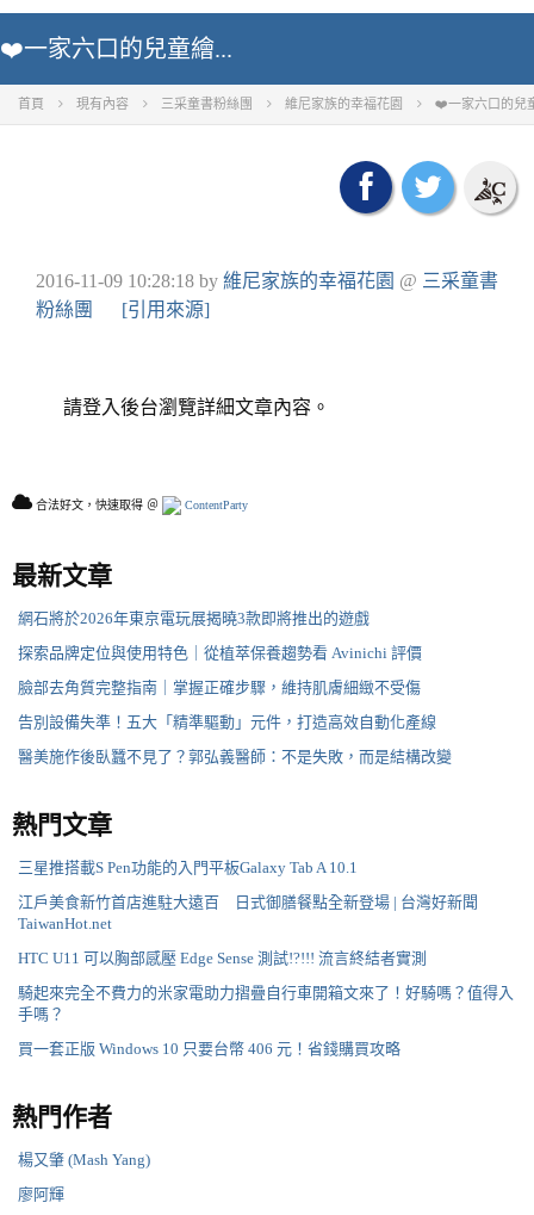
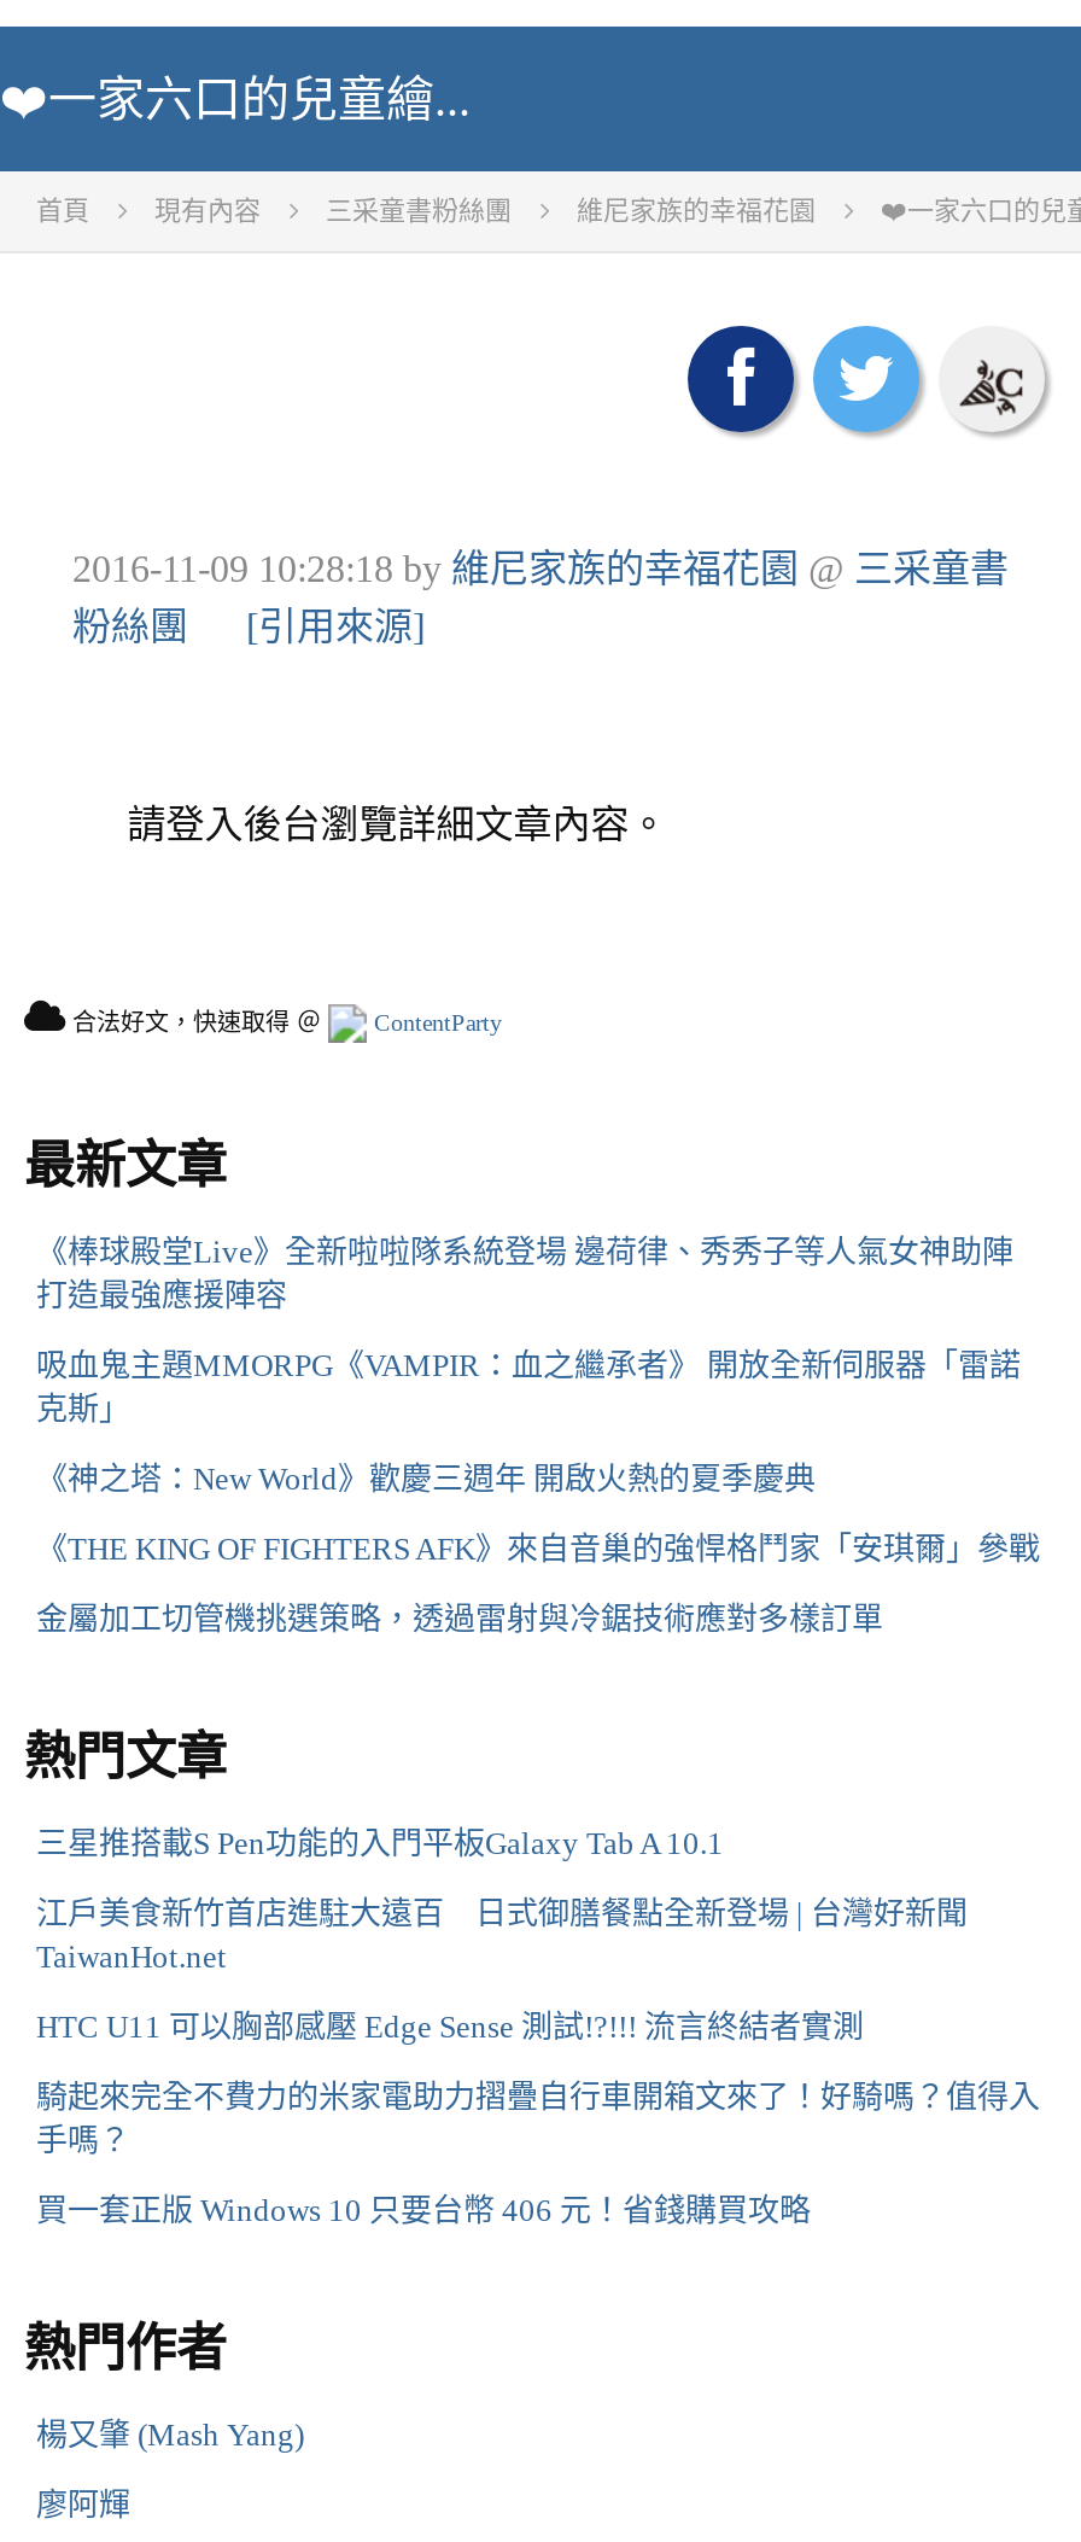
- 網石將於2026年東京電玩展揭曉3款即將推出的遊戲
+ 《棒球殿堂Live》全新啦啦隊系統登場 邊荷律、秀秀子等人氣女神助陣
+ 打造最強應援陣容

- 探索品牌定位與使用特色｜從植萃保養趨勢看 Avinichi 評價
+ 吸血鬼主題MMORPG《VAMPIR：血之繼承者》 開放全新伺服器「雷諾
+ 克斯」

- 臉部去角質完整指南｜掌握正確步驟，維持肌膚細緻不受傷
+ 《神之塔：New World》歡慶三週年 開啟火熱的夏季慶典

- 告別設備失準！五大「精準驅動」元件，打造高效自動化產線
+ 《THE KING OF FIGHTERS AFK》來自音巢的強悍格鬥家「安琪爾」參戰

- 醫美施作後臥蠶不見了？郭弘義醫師：不是失敗，而是結構改變
+ 金屬加工切管機挑選策略，透過雷射與冷鋸技術應對多樣訂單
